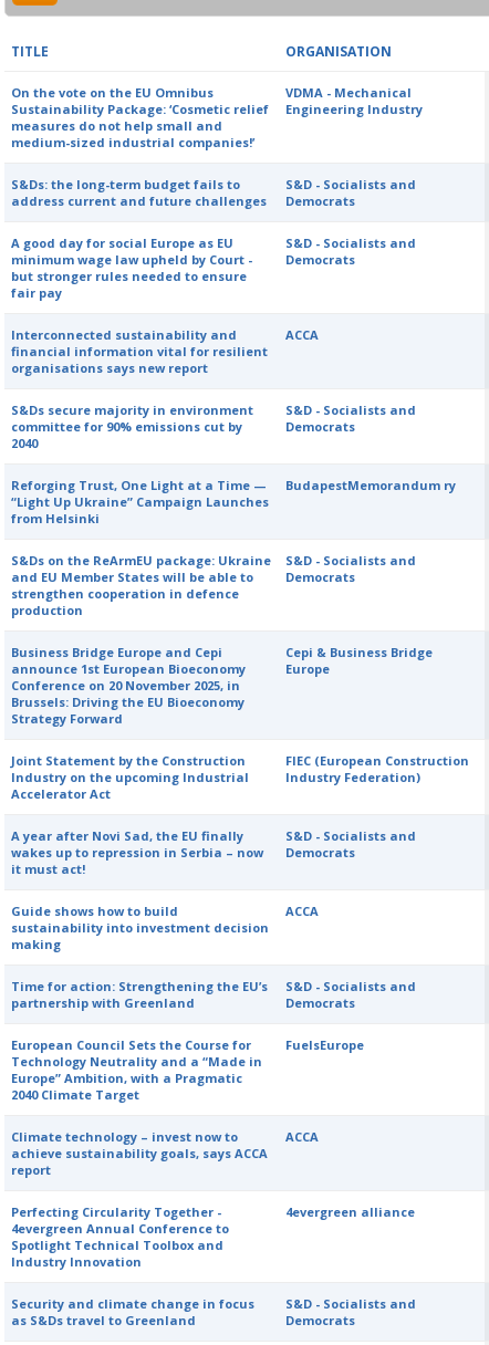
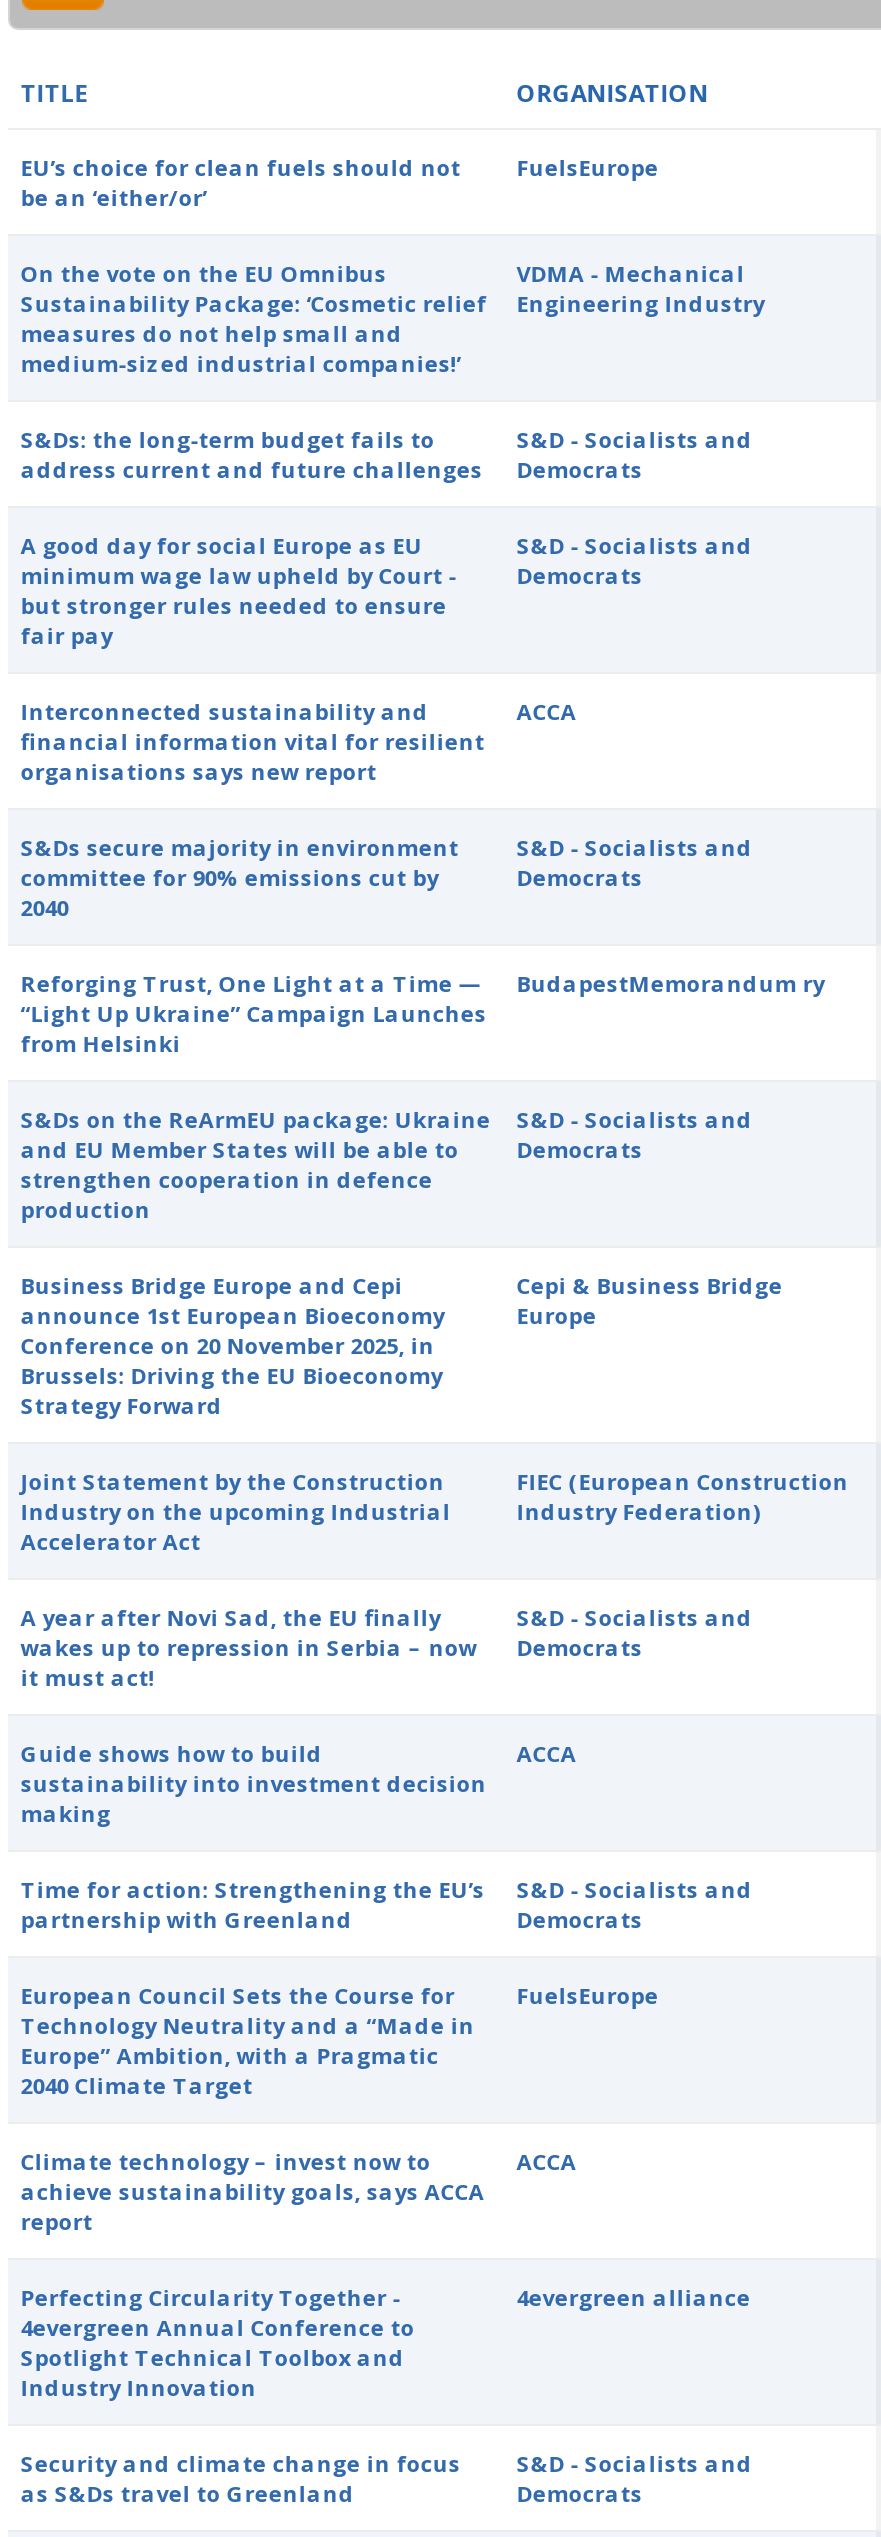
+ EU’s choice for clean fuels should not
+ be an ‘either/or’

+ FuelsEurope
